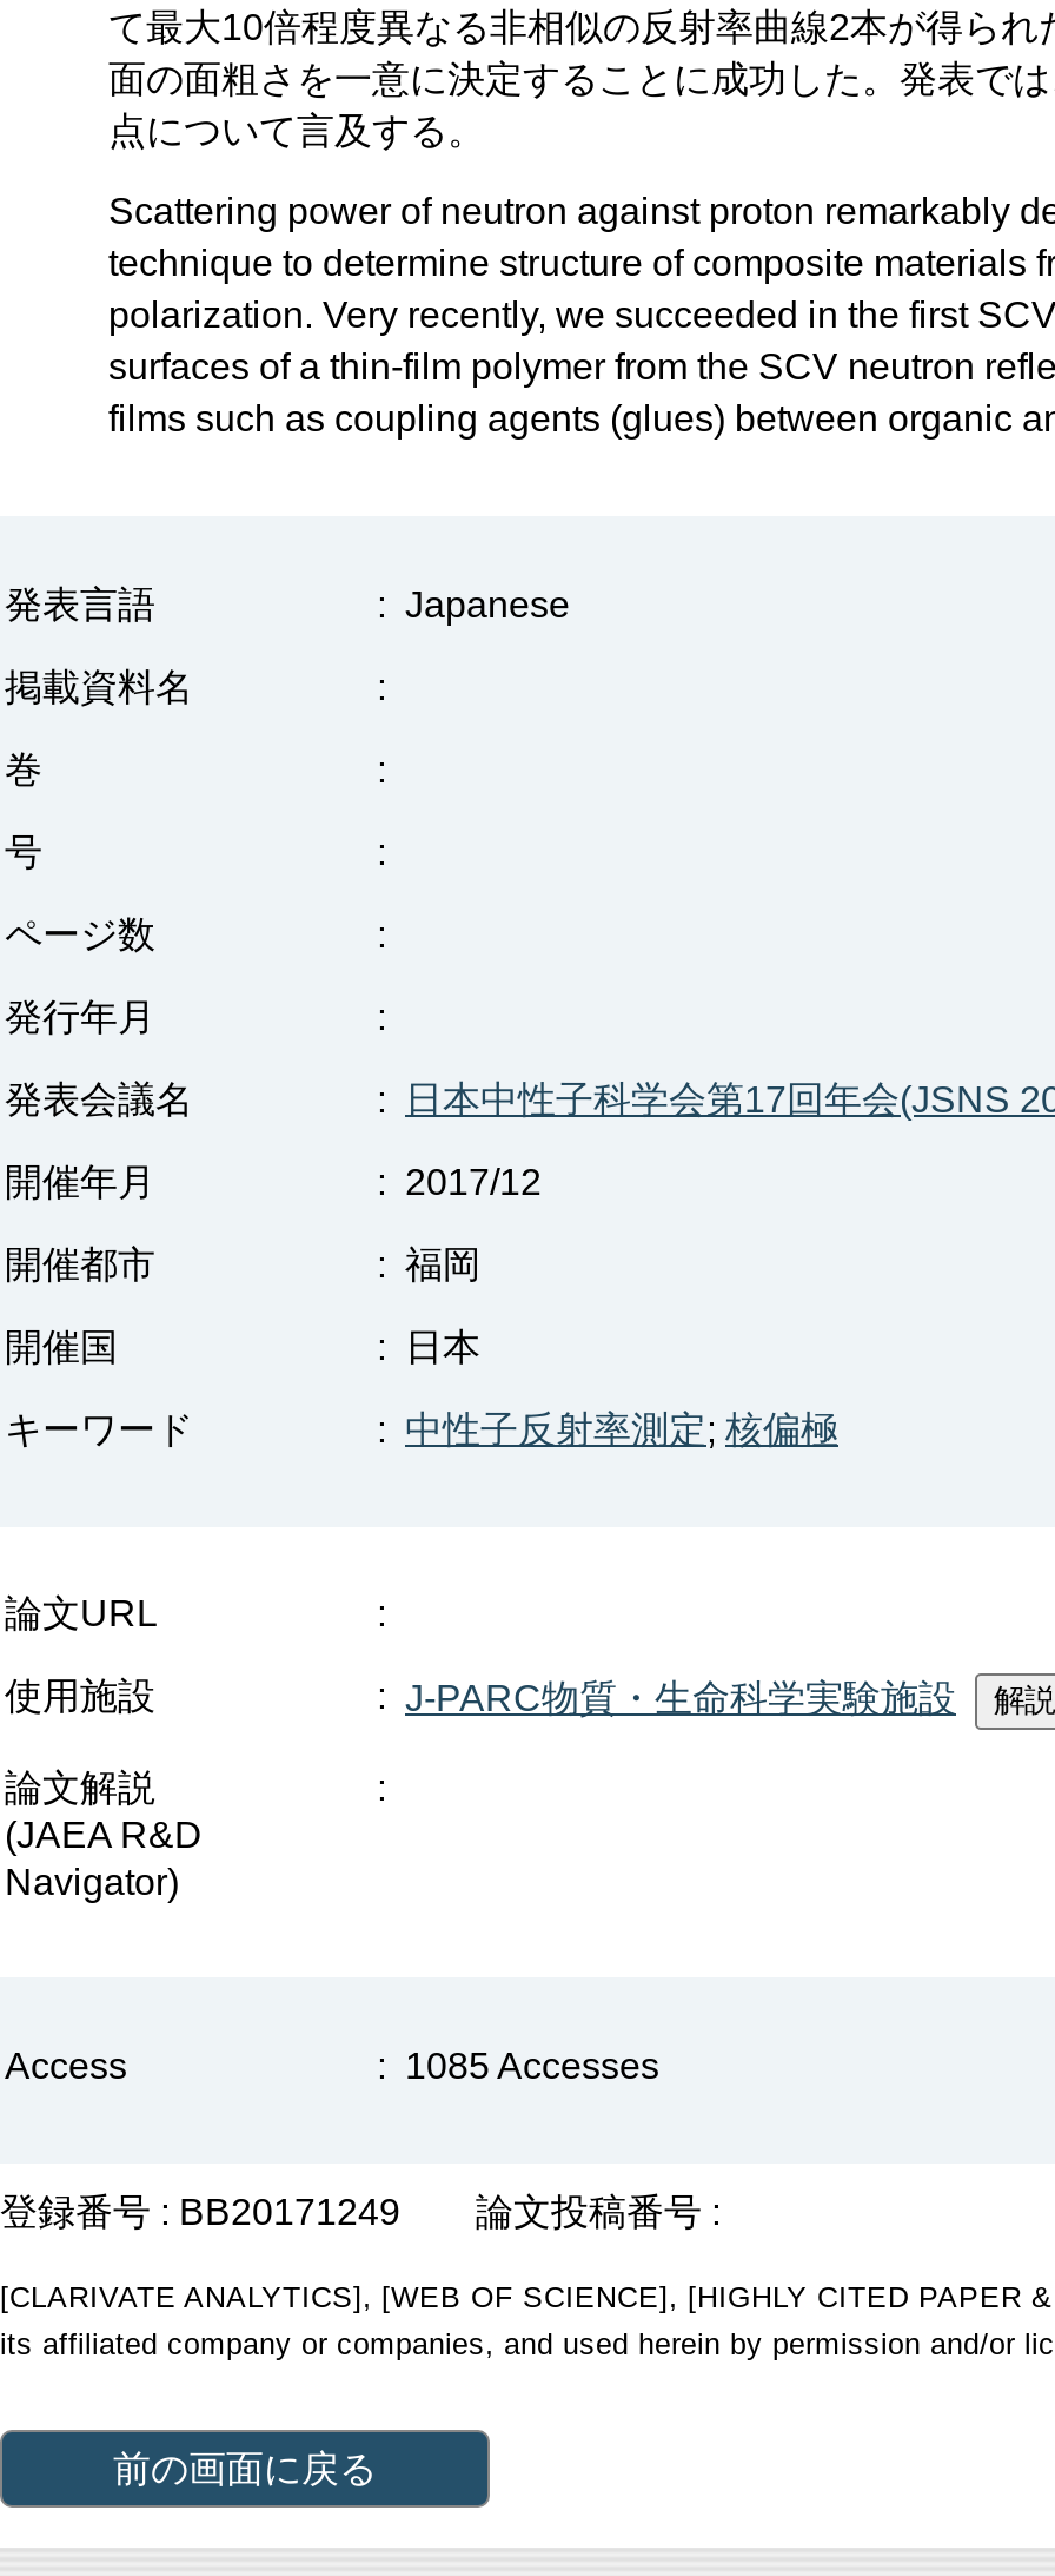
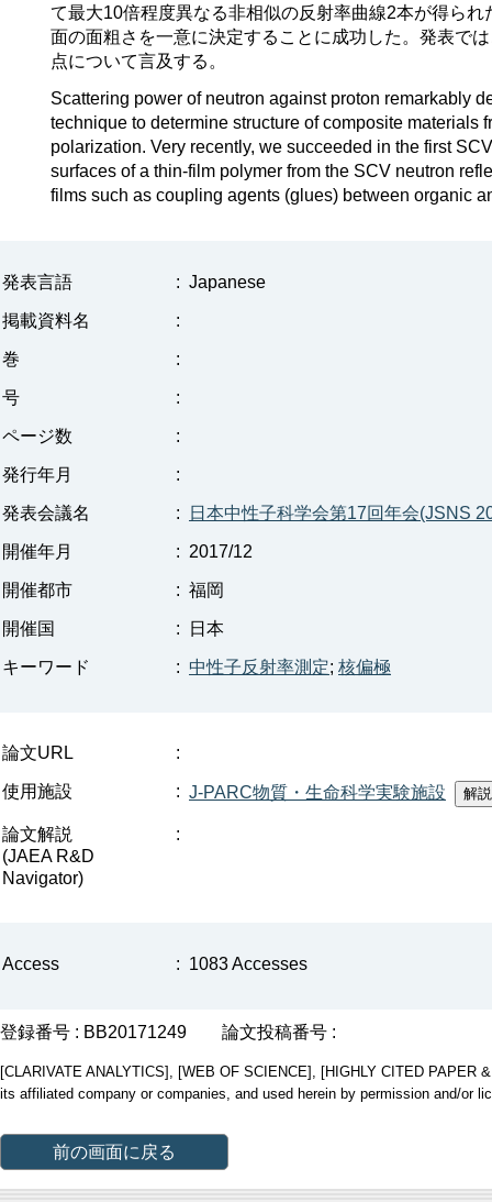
- : 1085 Accesses
+ : 1083 Accesses
